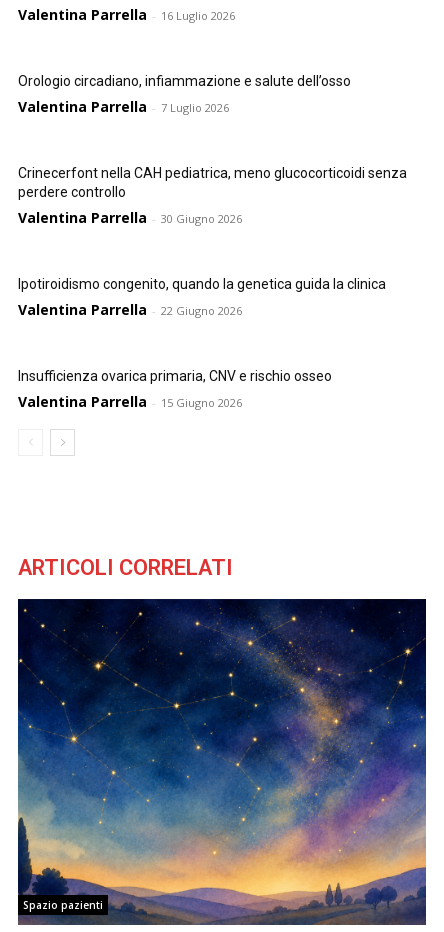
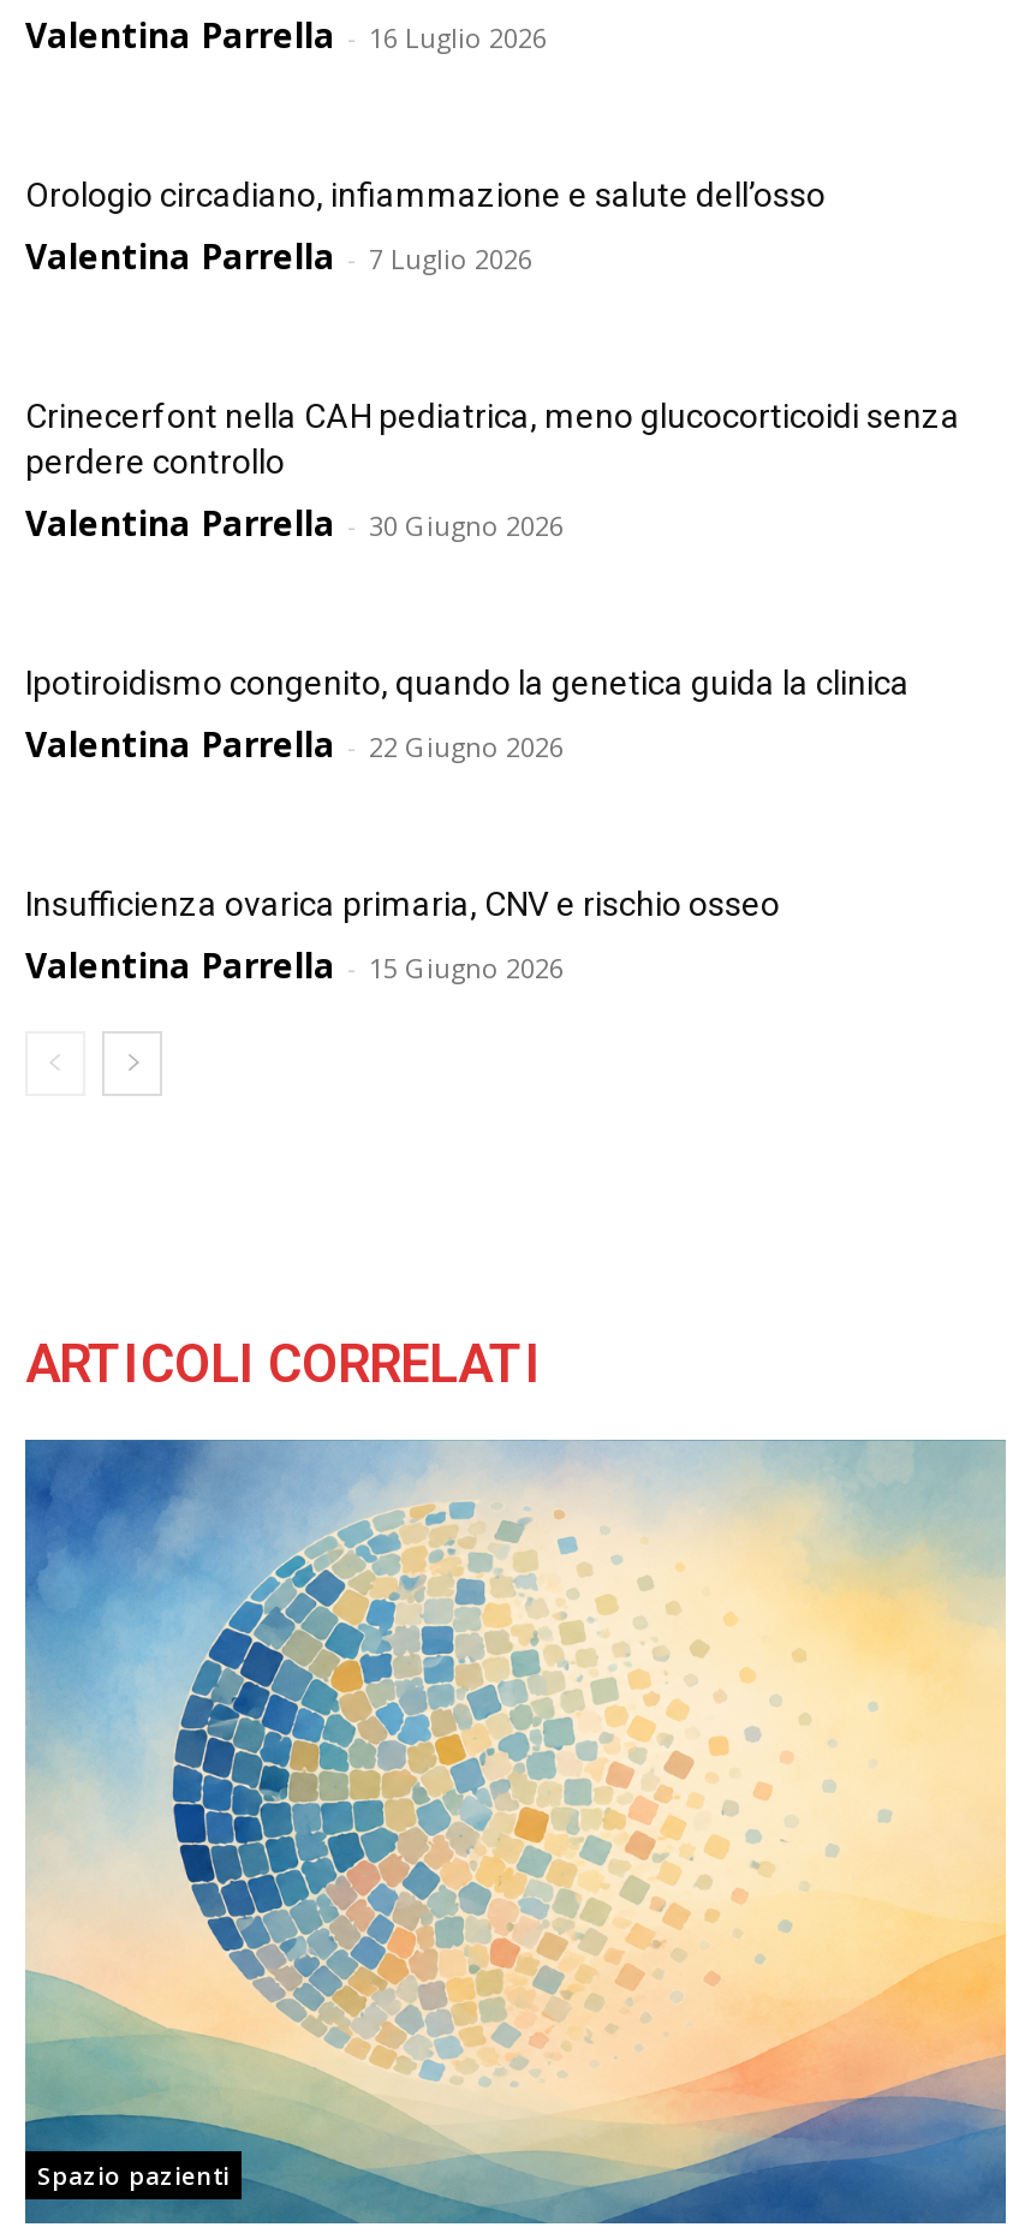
- [image]
+ [image]
